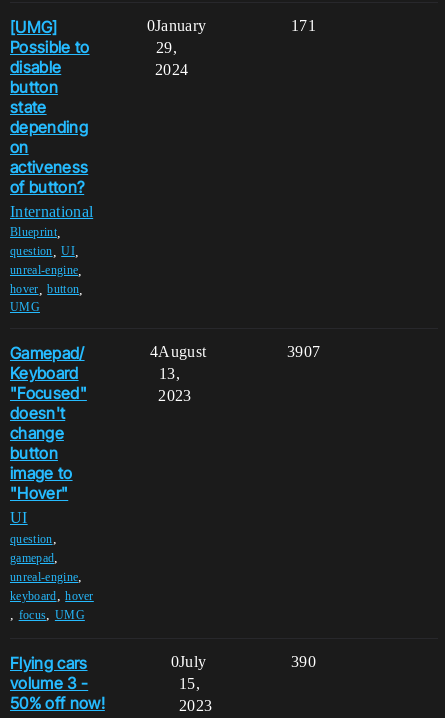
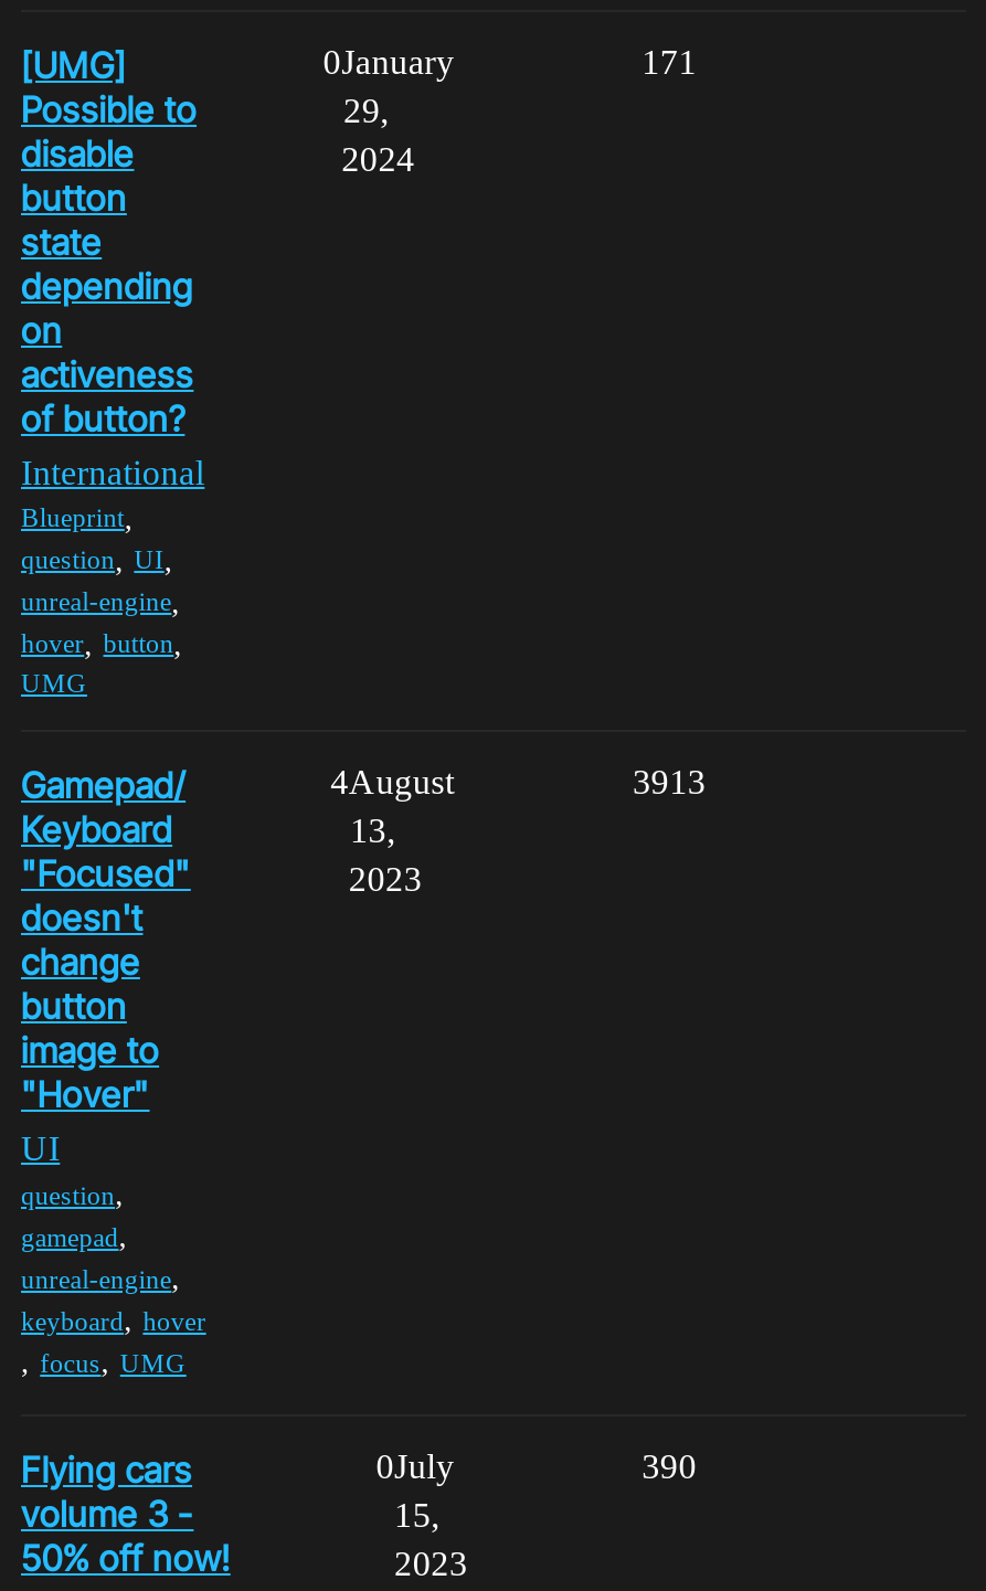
- 3907
+ 3913
